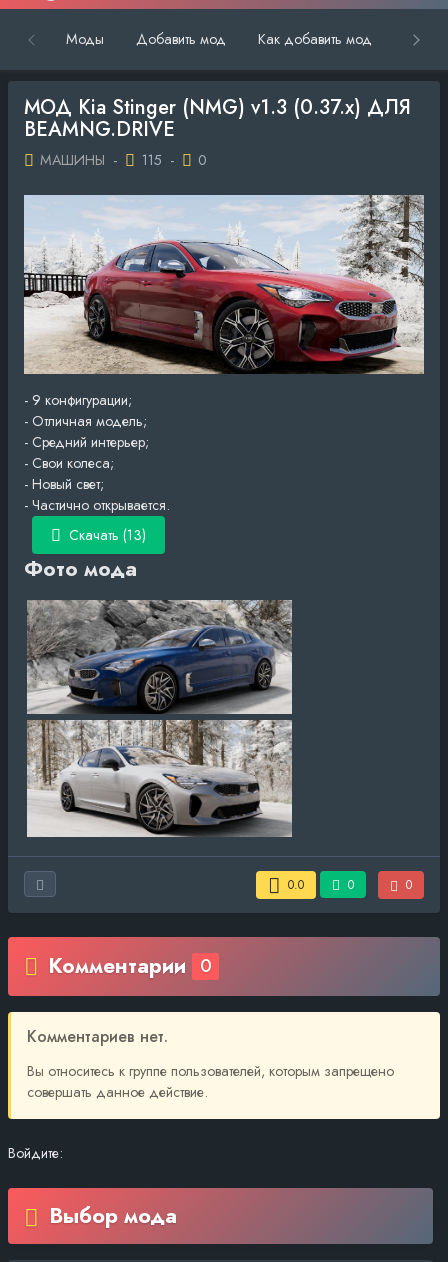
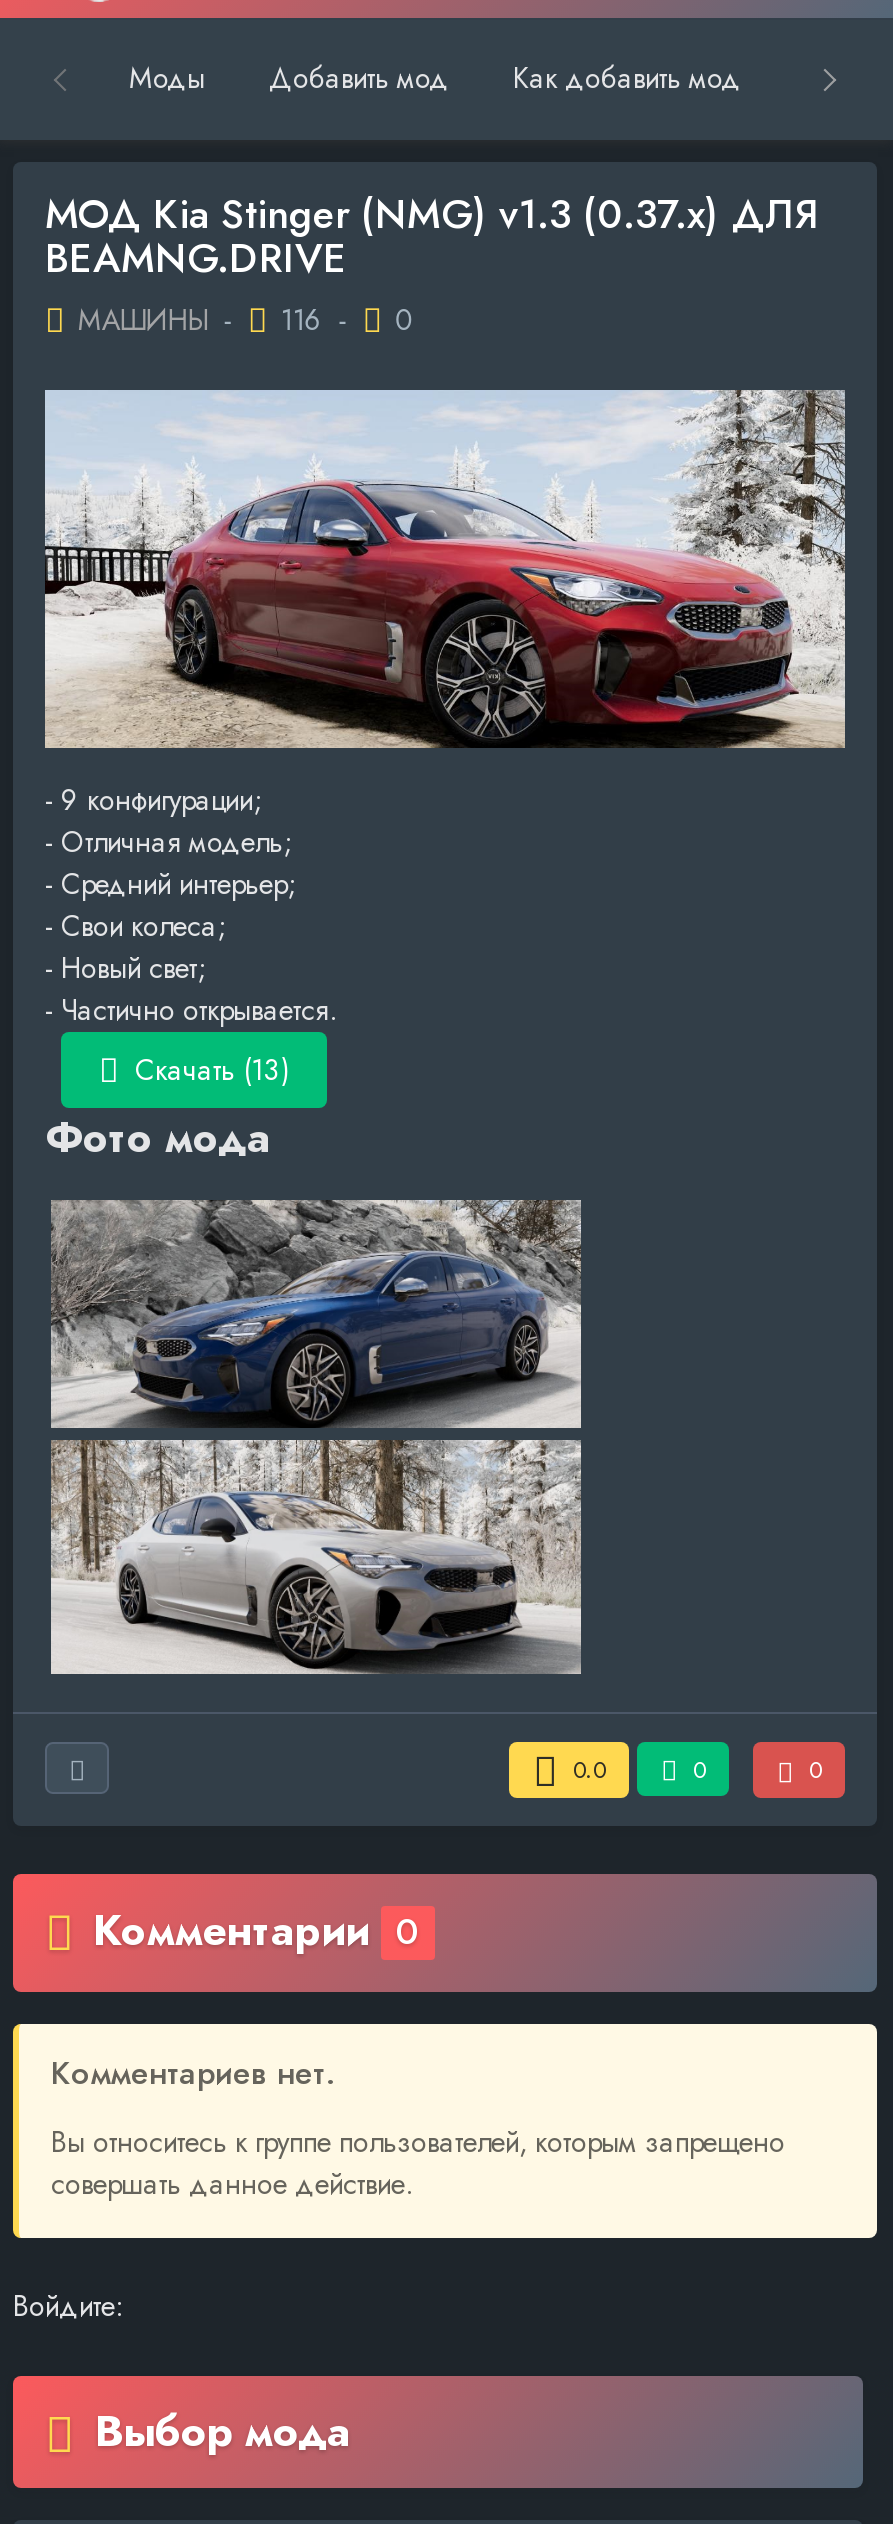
- МАШИНЫ - 115 - 0
+ МАШИНЫ - 116 - 0
